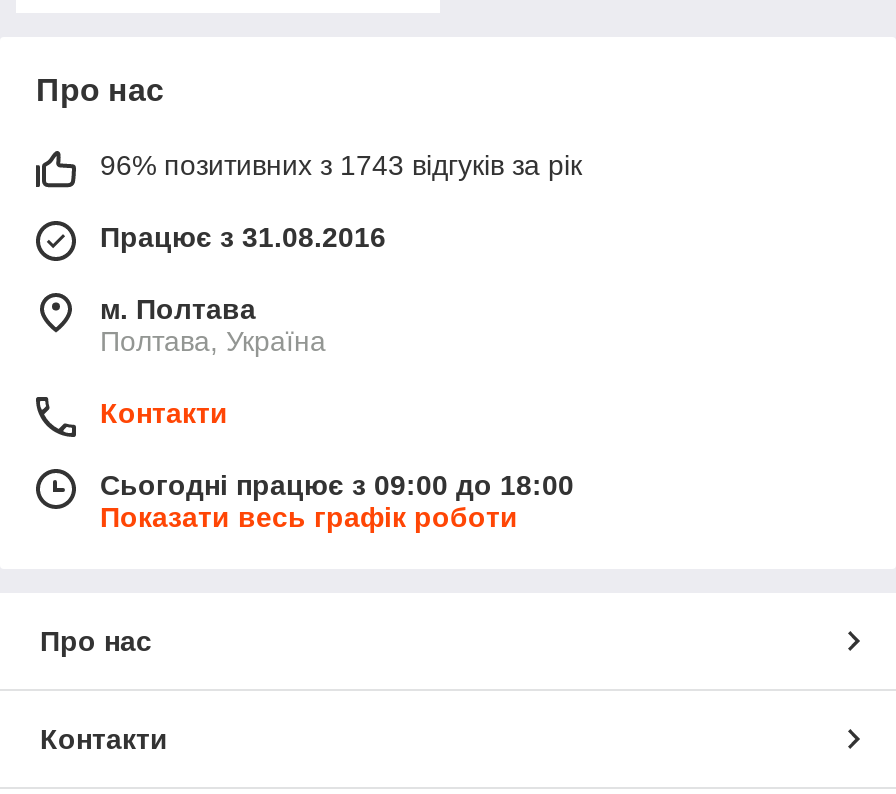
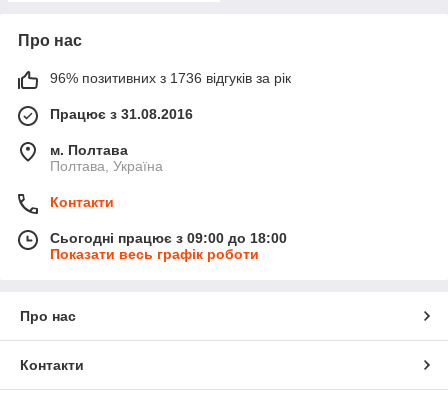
- 96% позитивних з 1743 відгуків за рік
+ 96% позитивних з 1736 відгуків за рік
